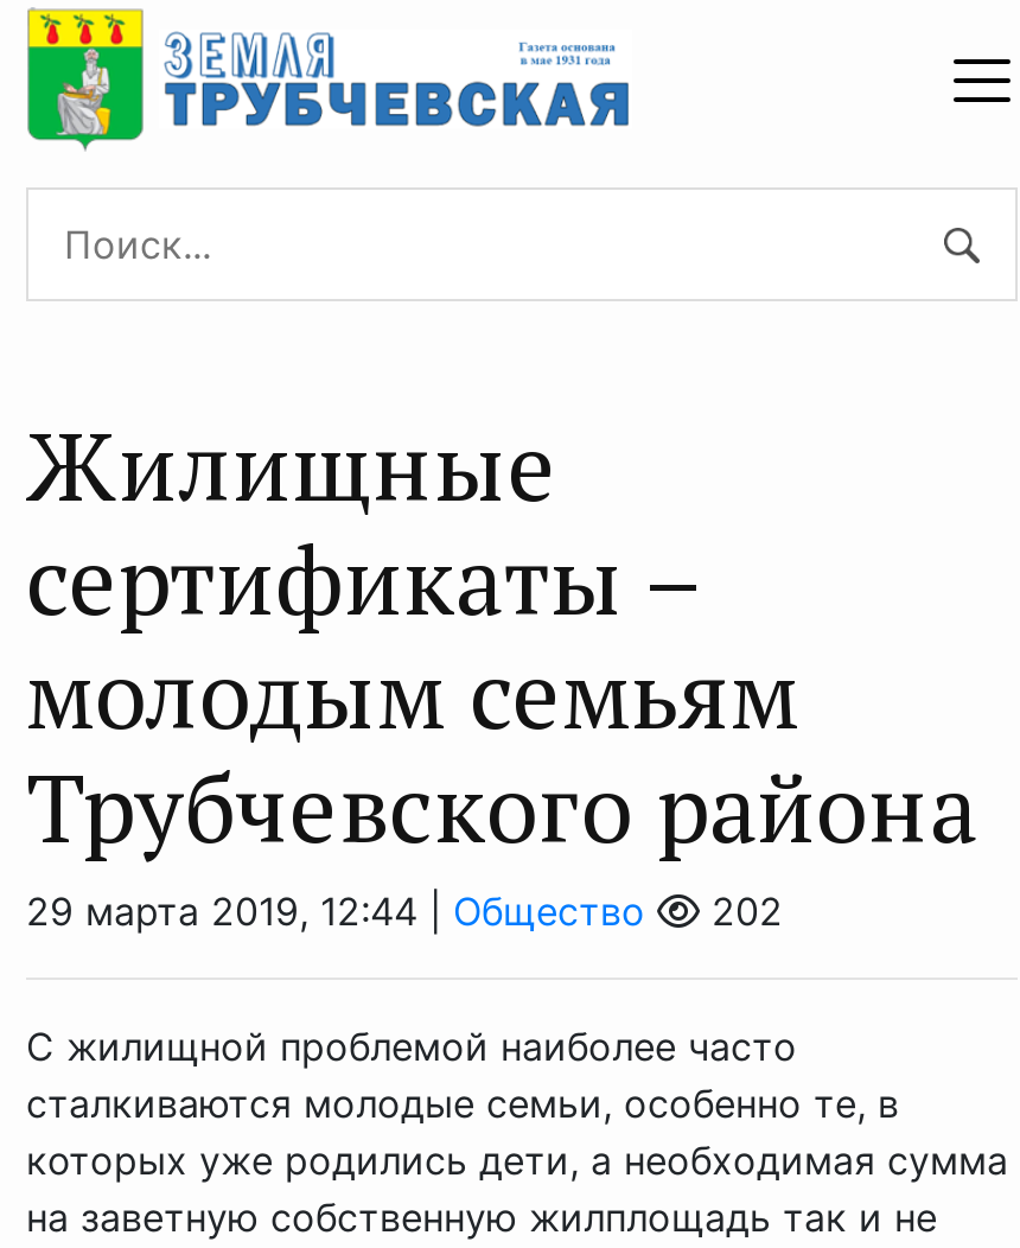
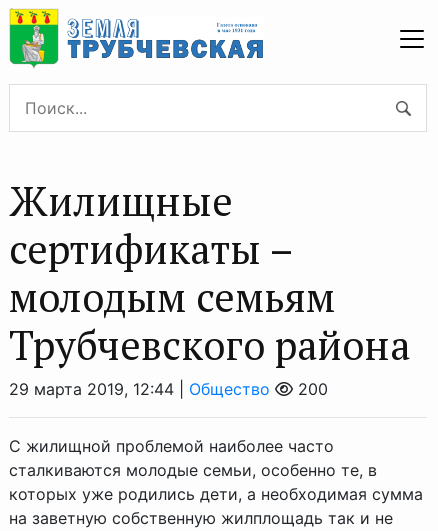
- 202
+ 200
